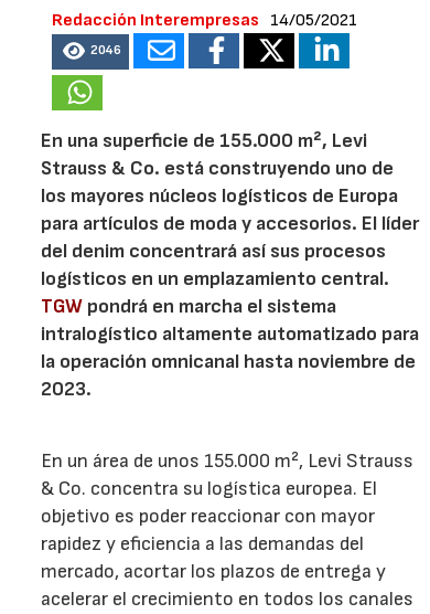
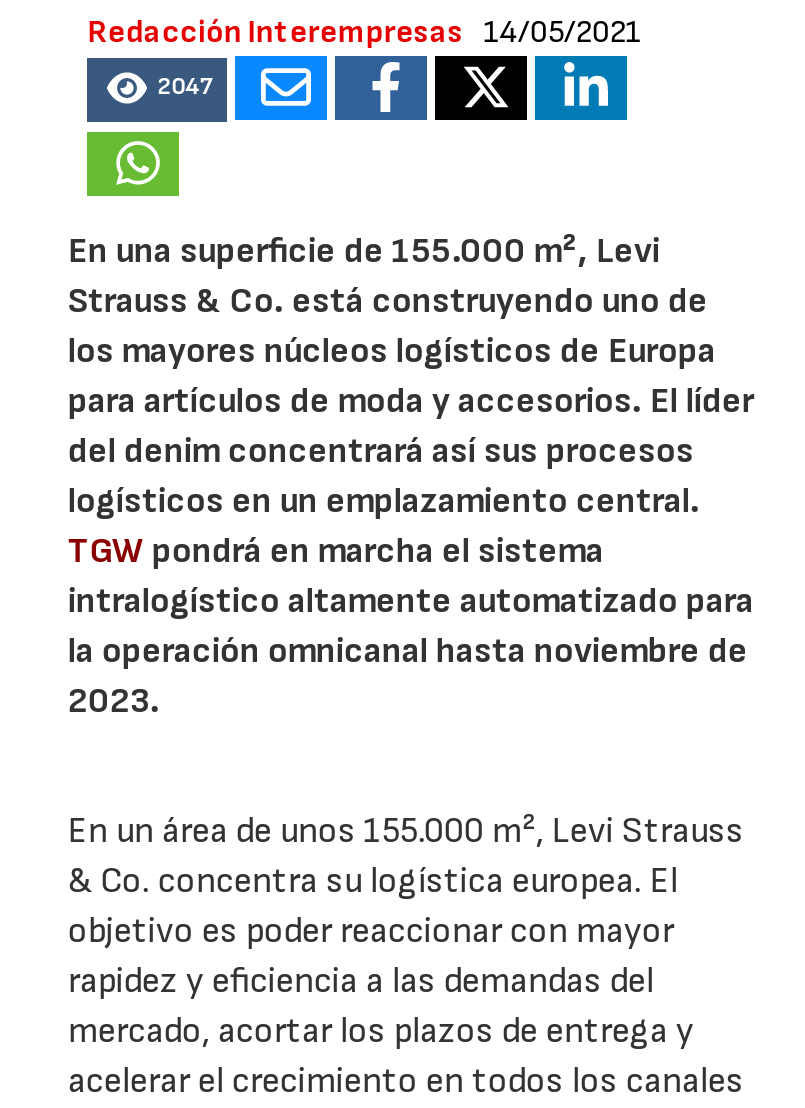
- 2046
+ 2047
